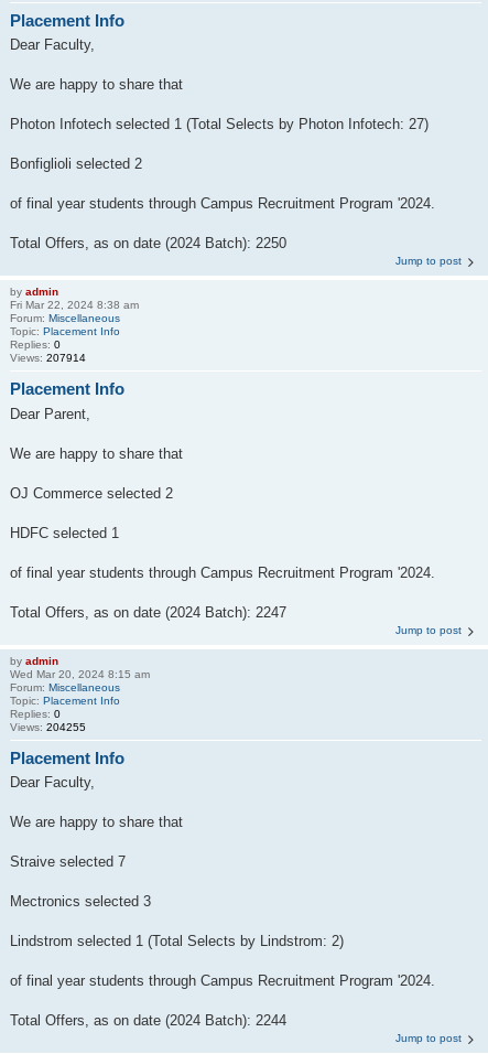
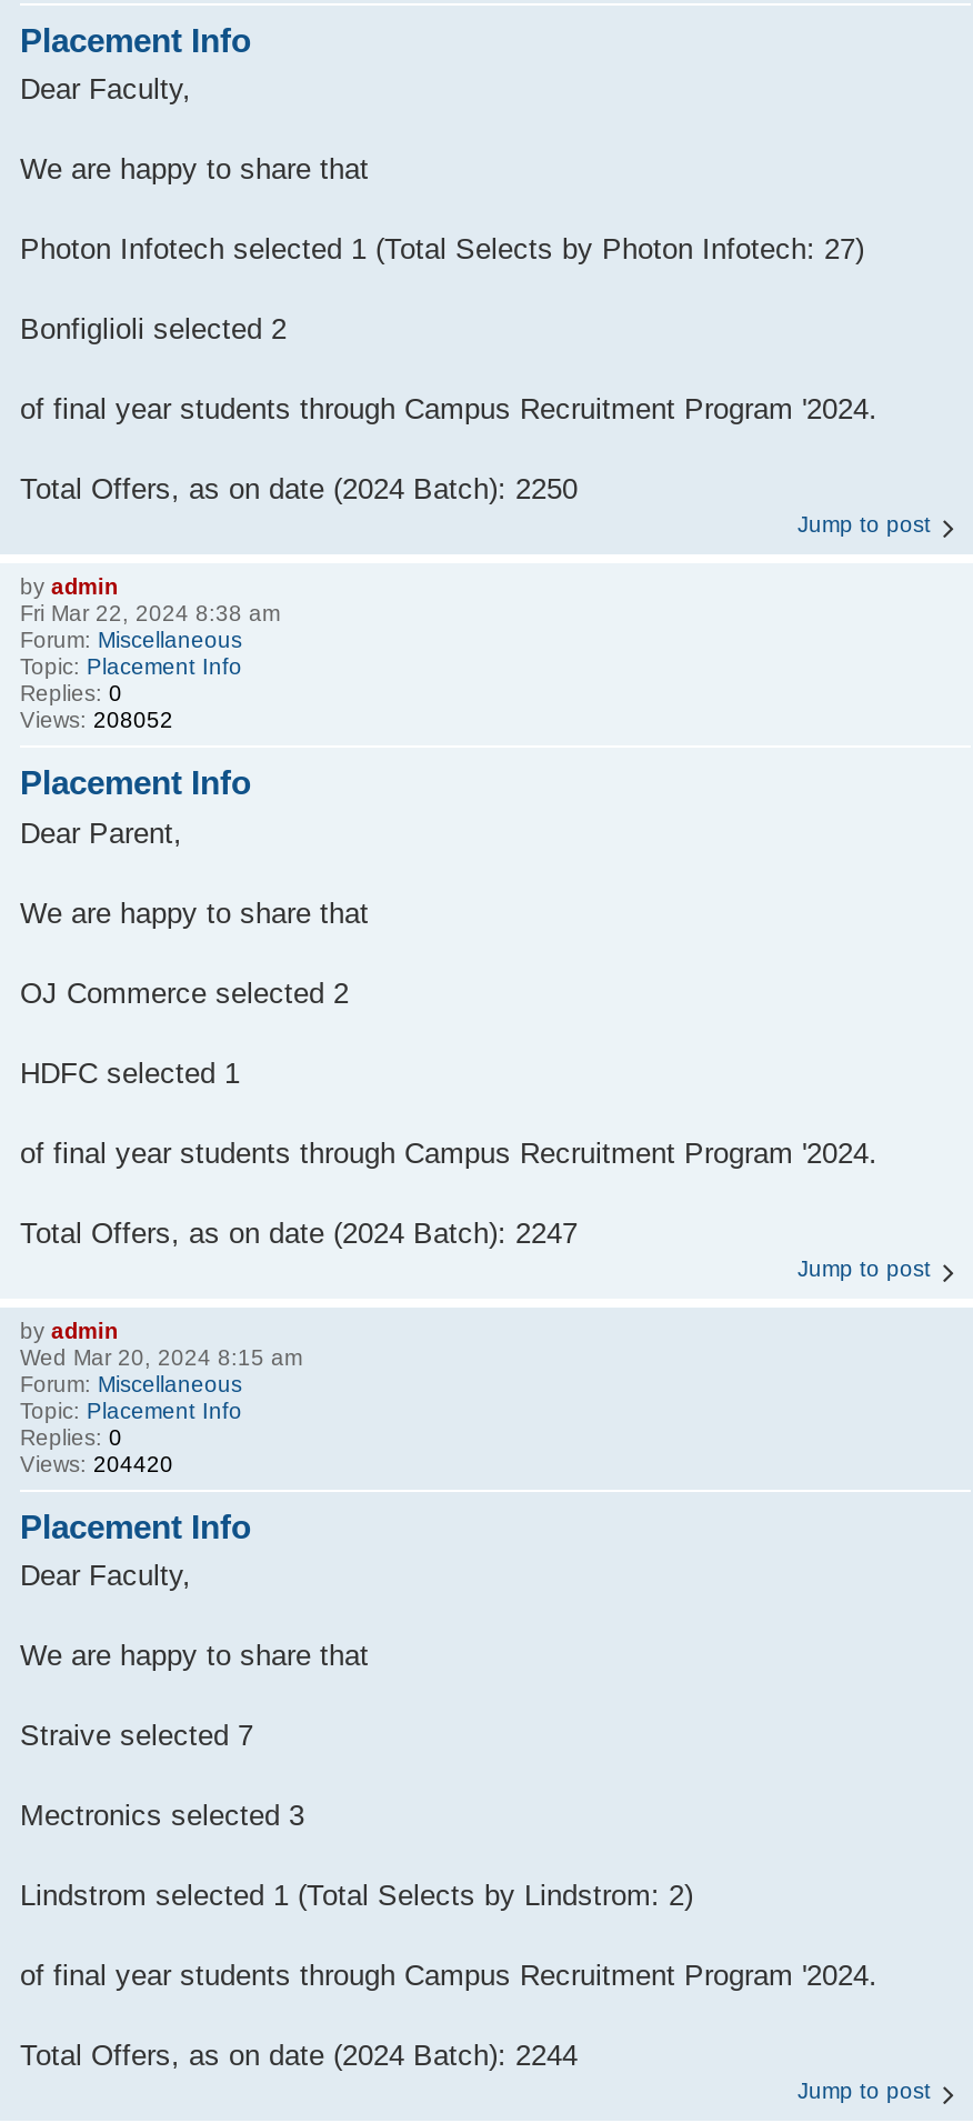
- Views: 207914
+ Views: 208052

- Views: 204255
+ Views: 204420
